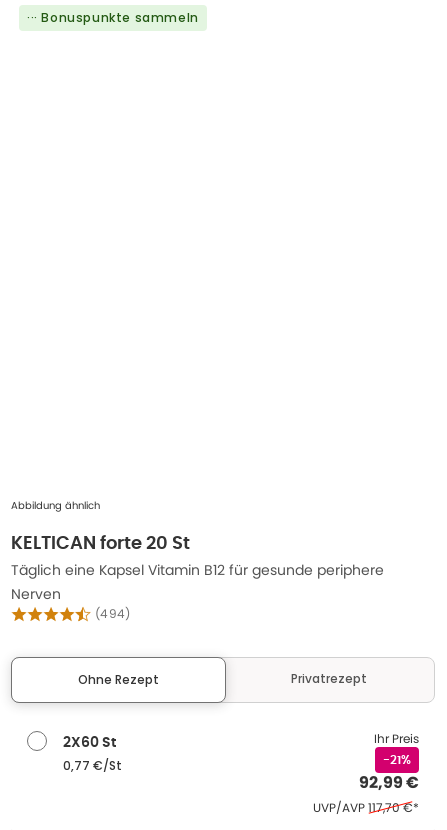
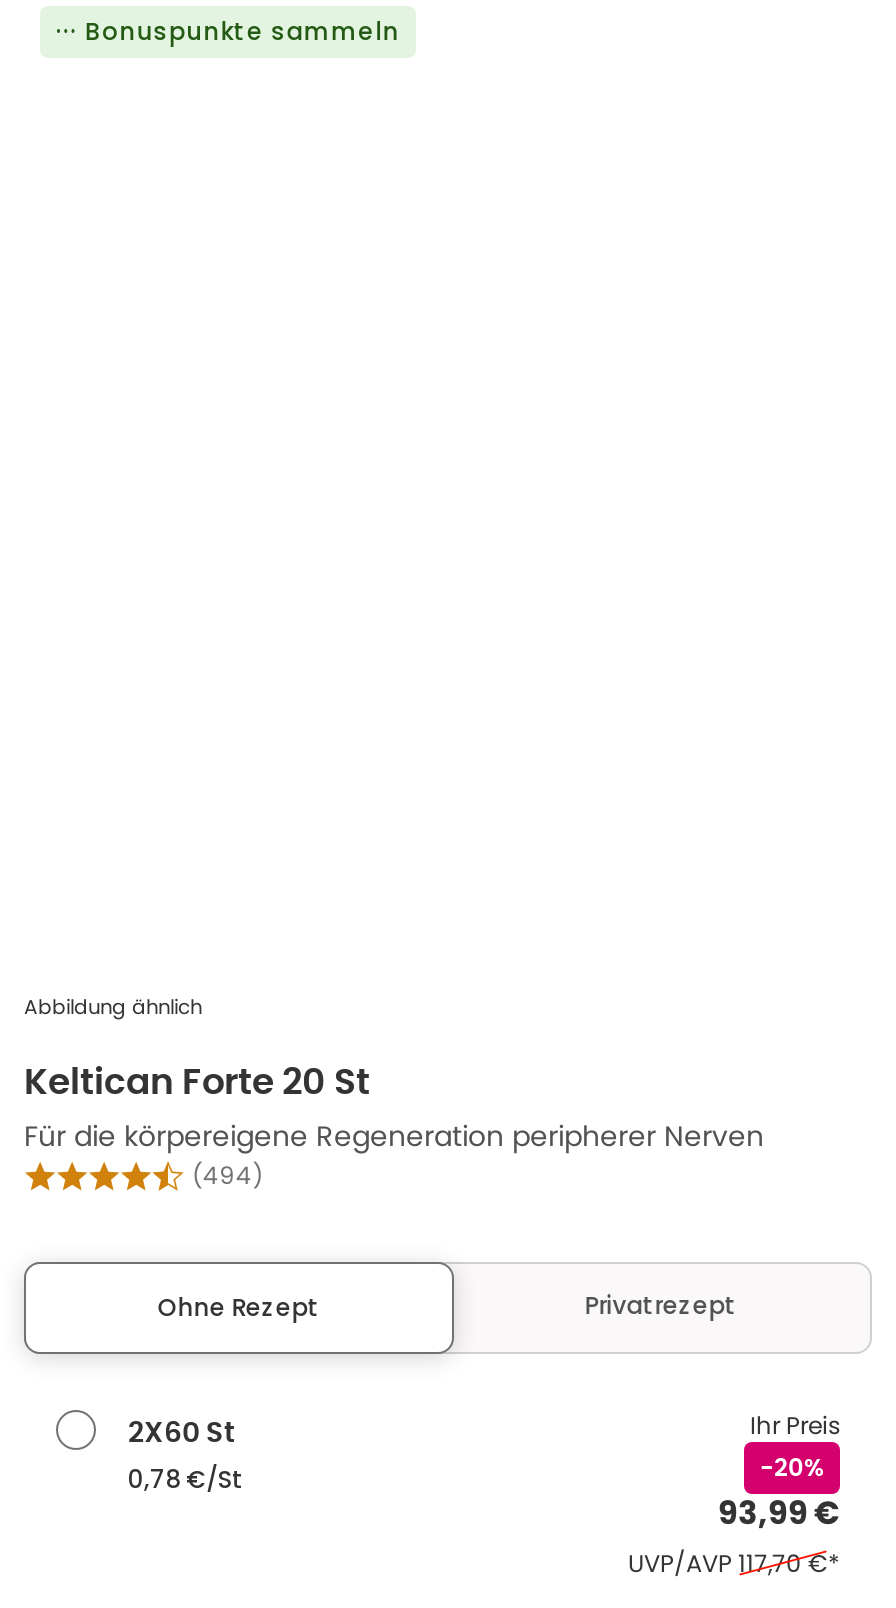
- KELTICAN forte 20 St
- Täglich eine Kapsel Vitamin B12 für gesunde periphere
- Nerven
+ Keltican Forte 20 St
+ Für die körpereigene Regeneration peripherer Nerven

- 0,77 €/St
+ 0,78 €/St

- -21%
+ -20%

- 92,99 €
+ 93,99 €
